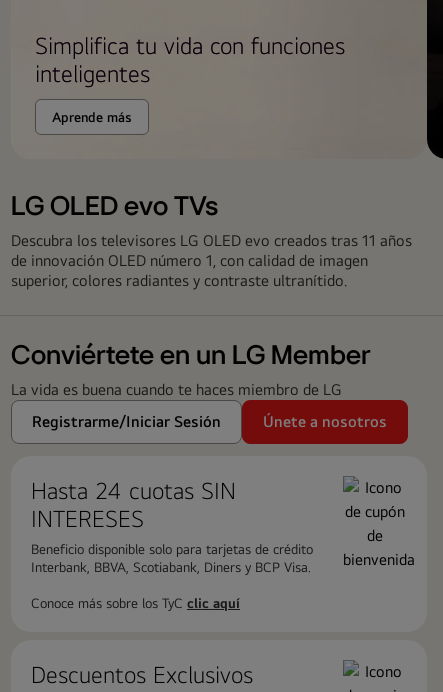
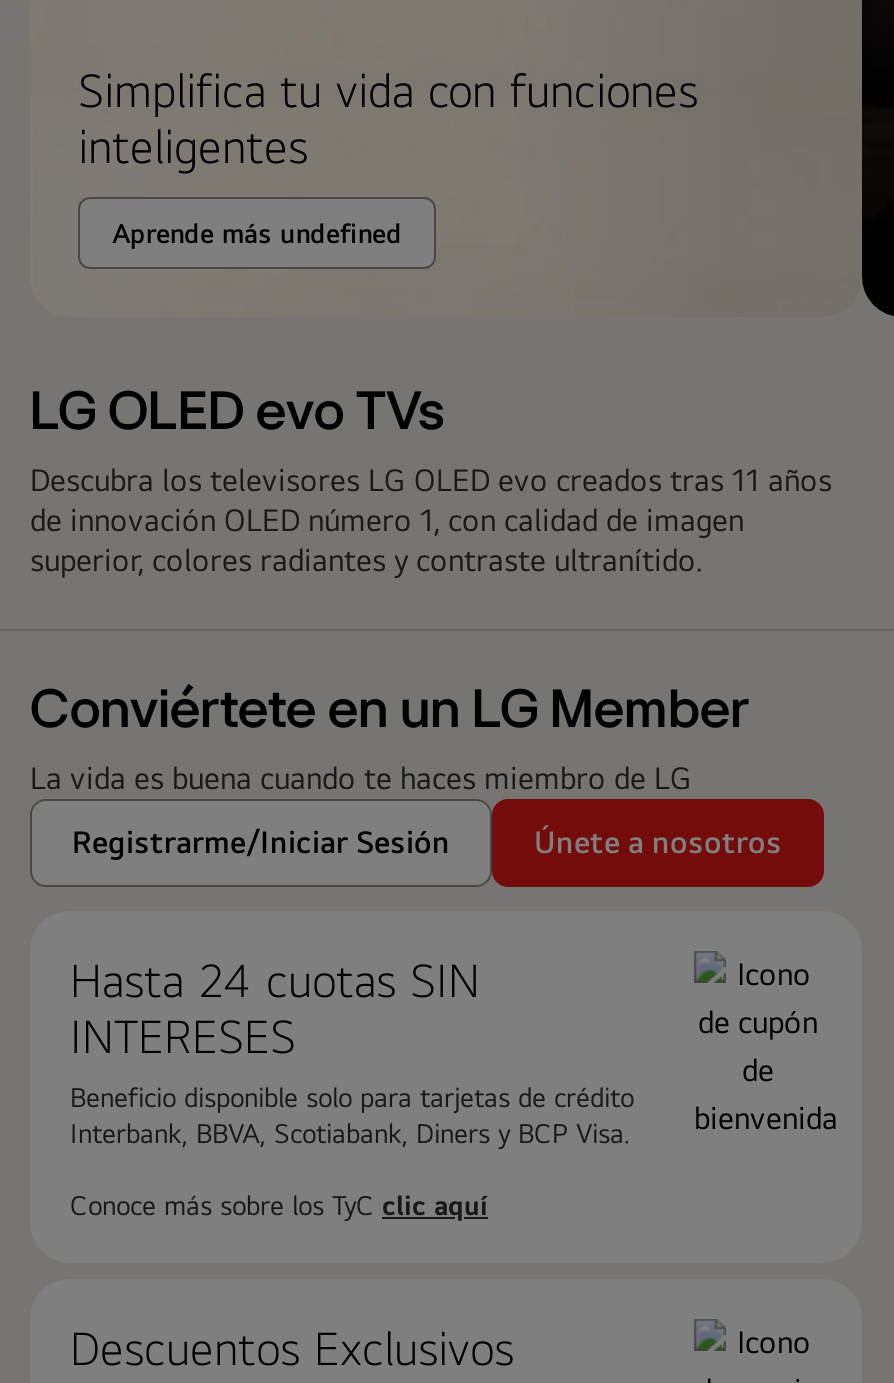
- Aprende más
+ Aprende más undefined
